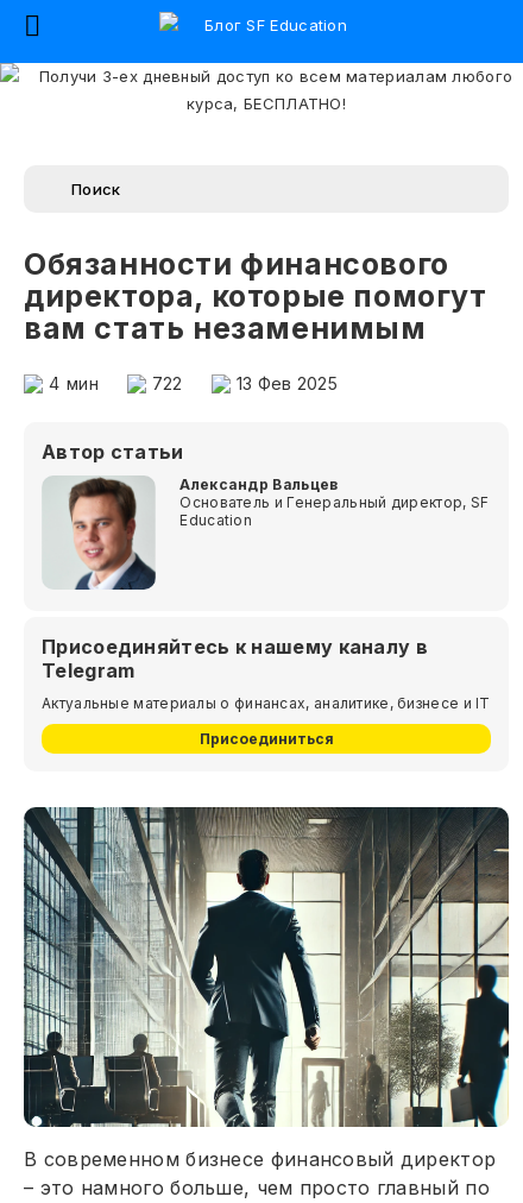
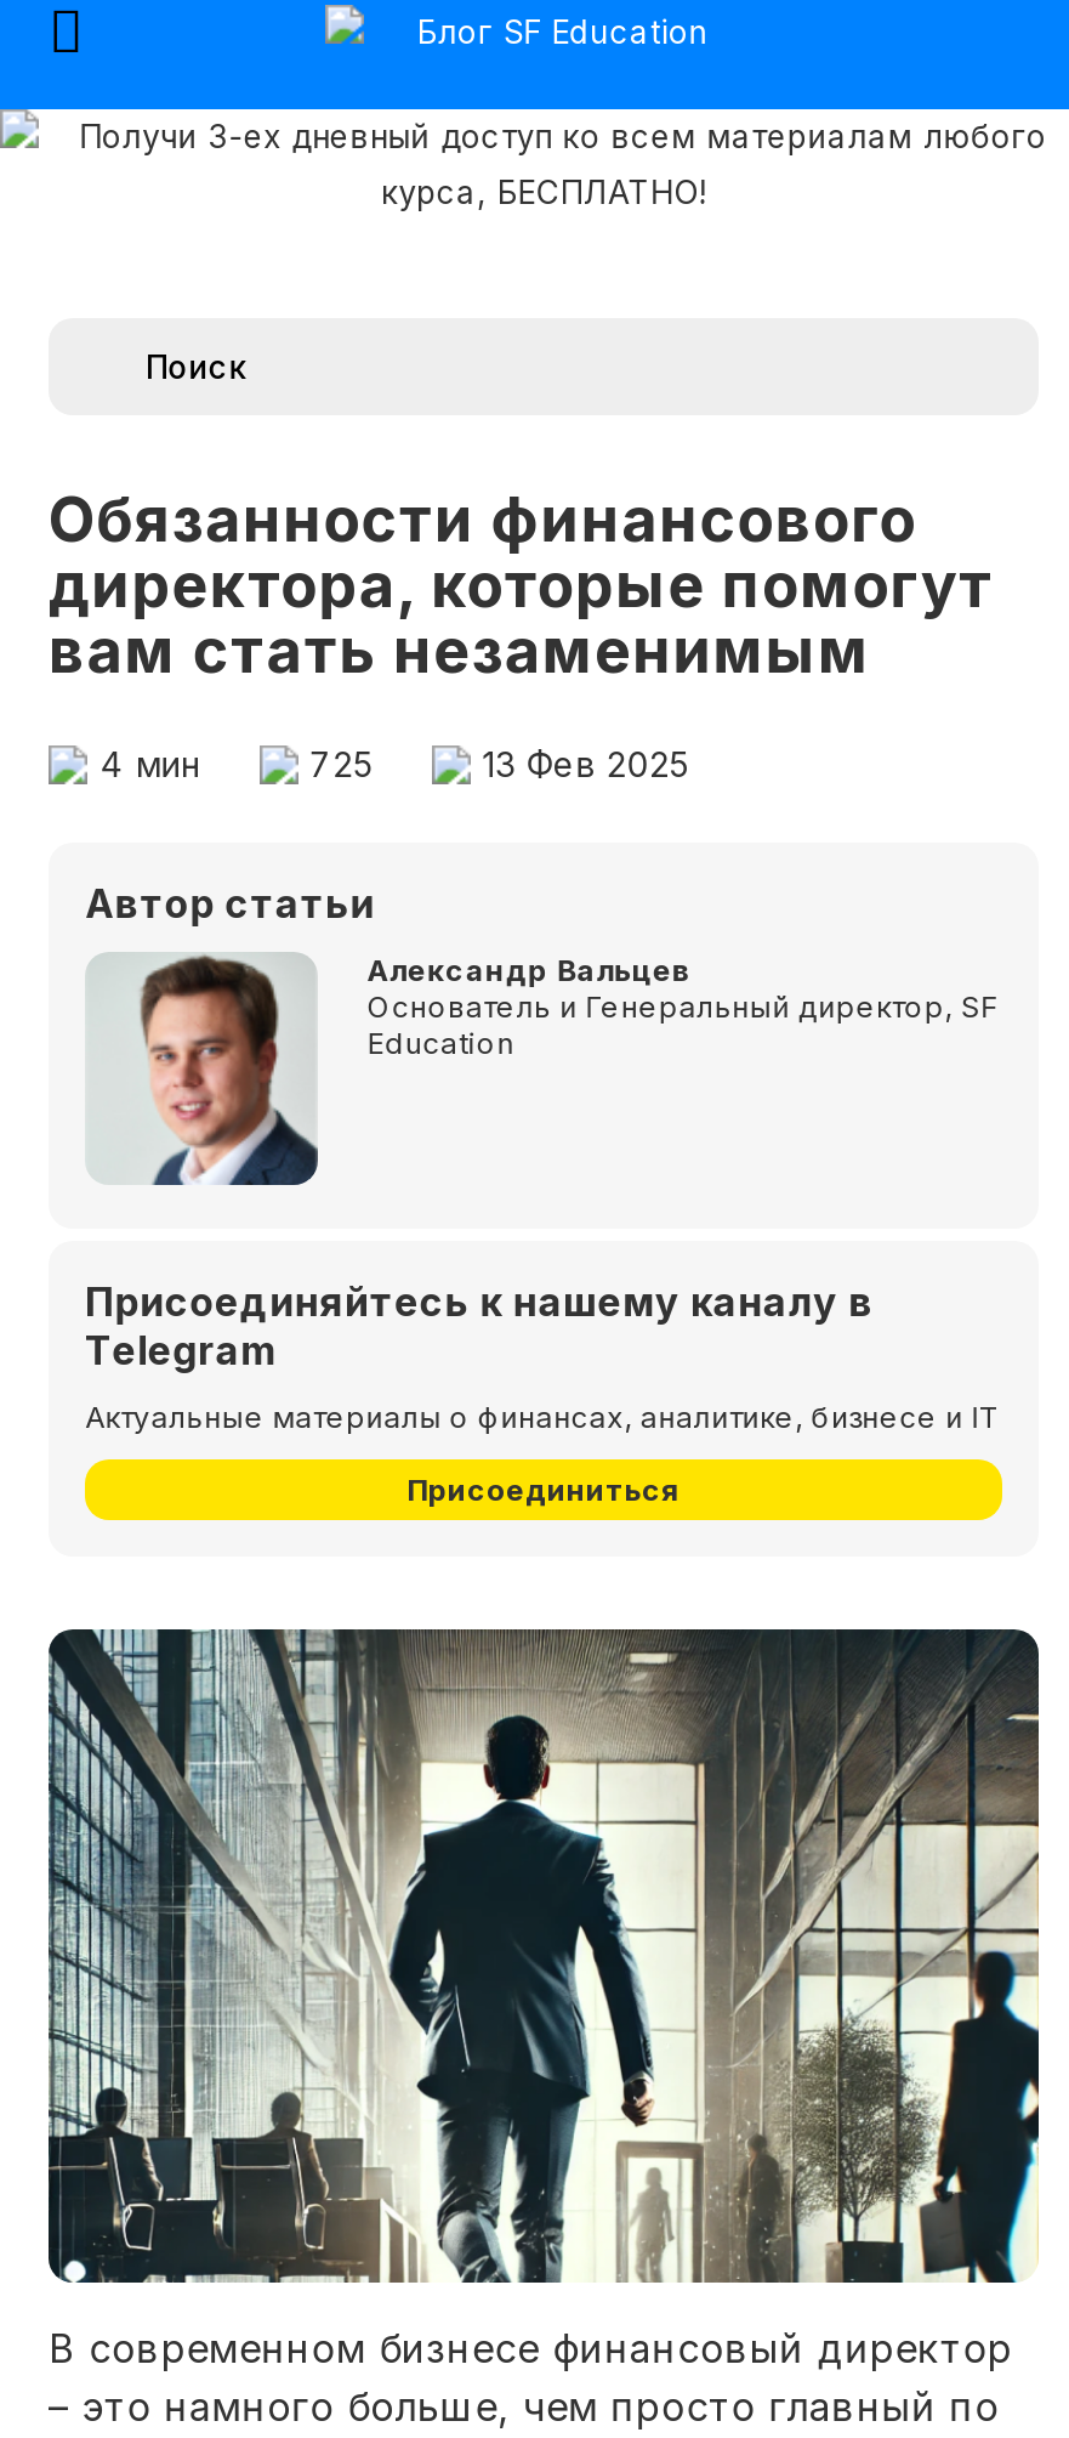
- 722
+ 725
